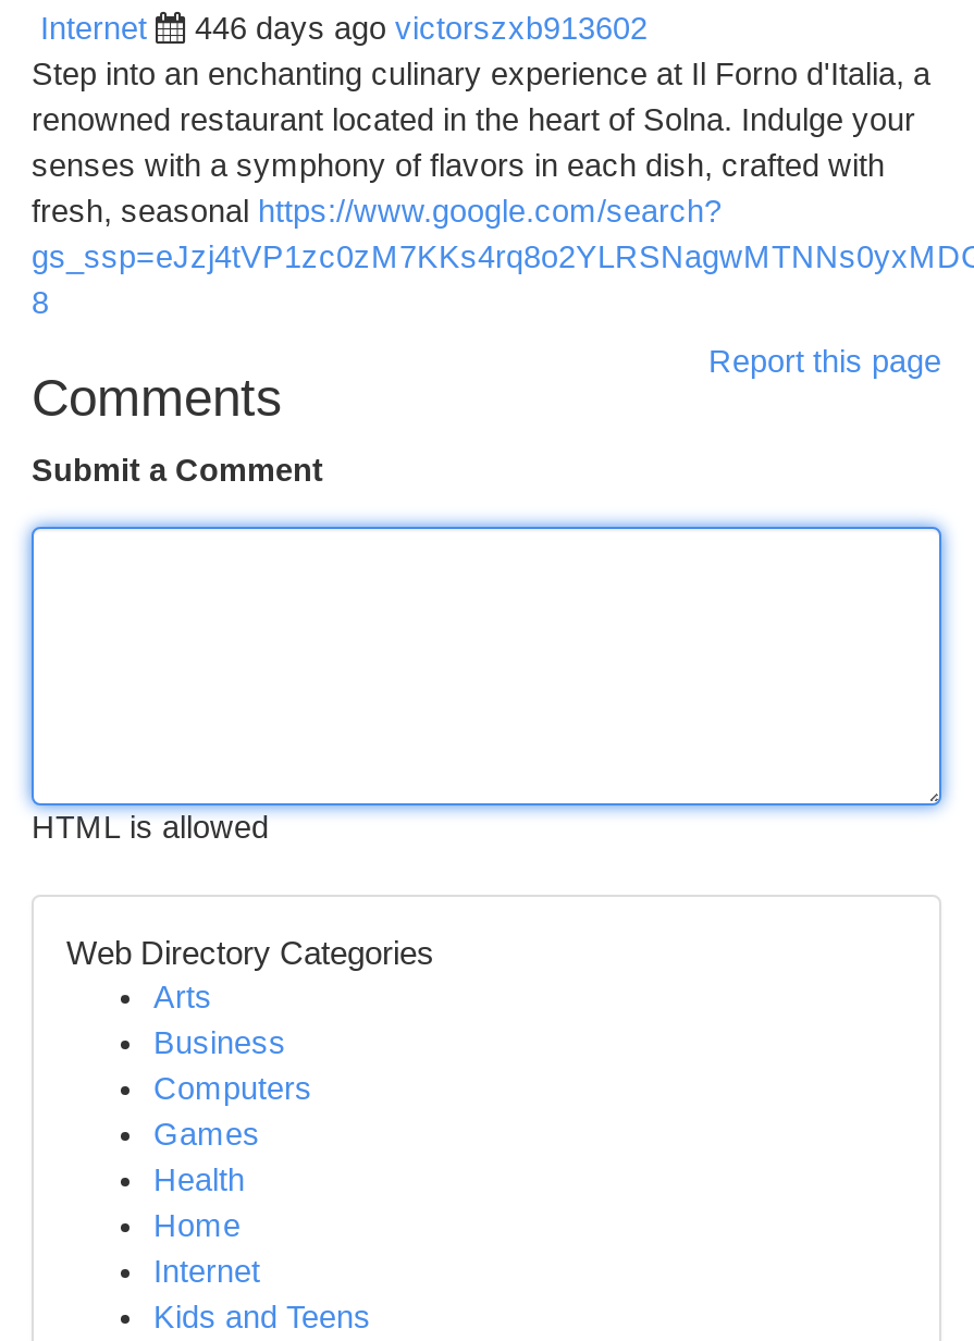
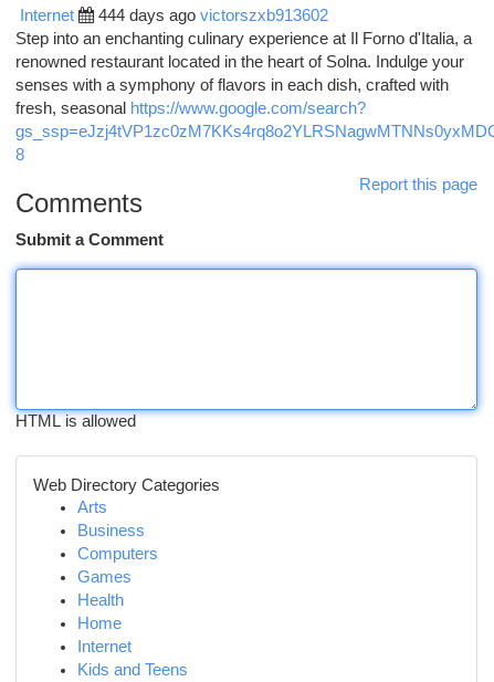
- 446 days ago victorszxb913602
+ 444 days ago victorszxb913602
